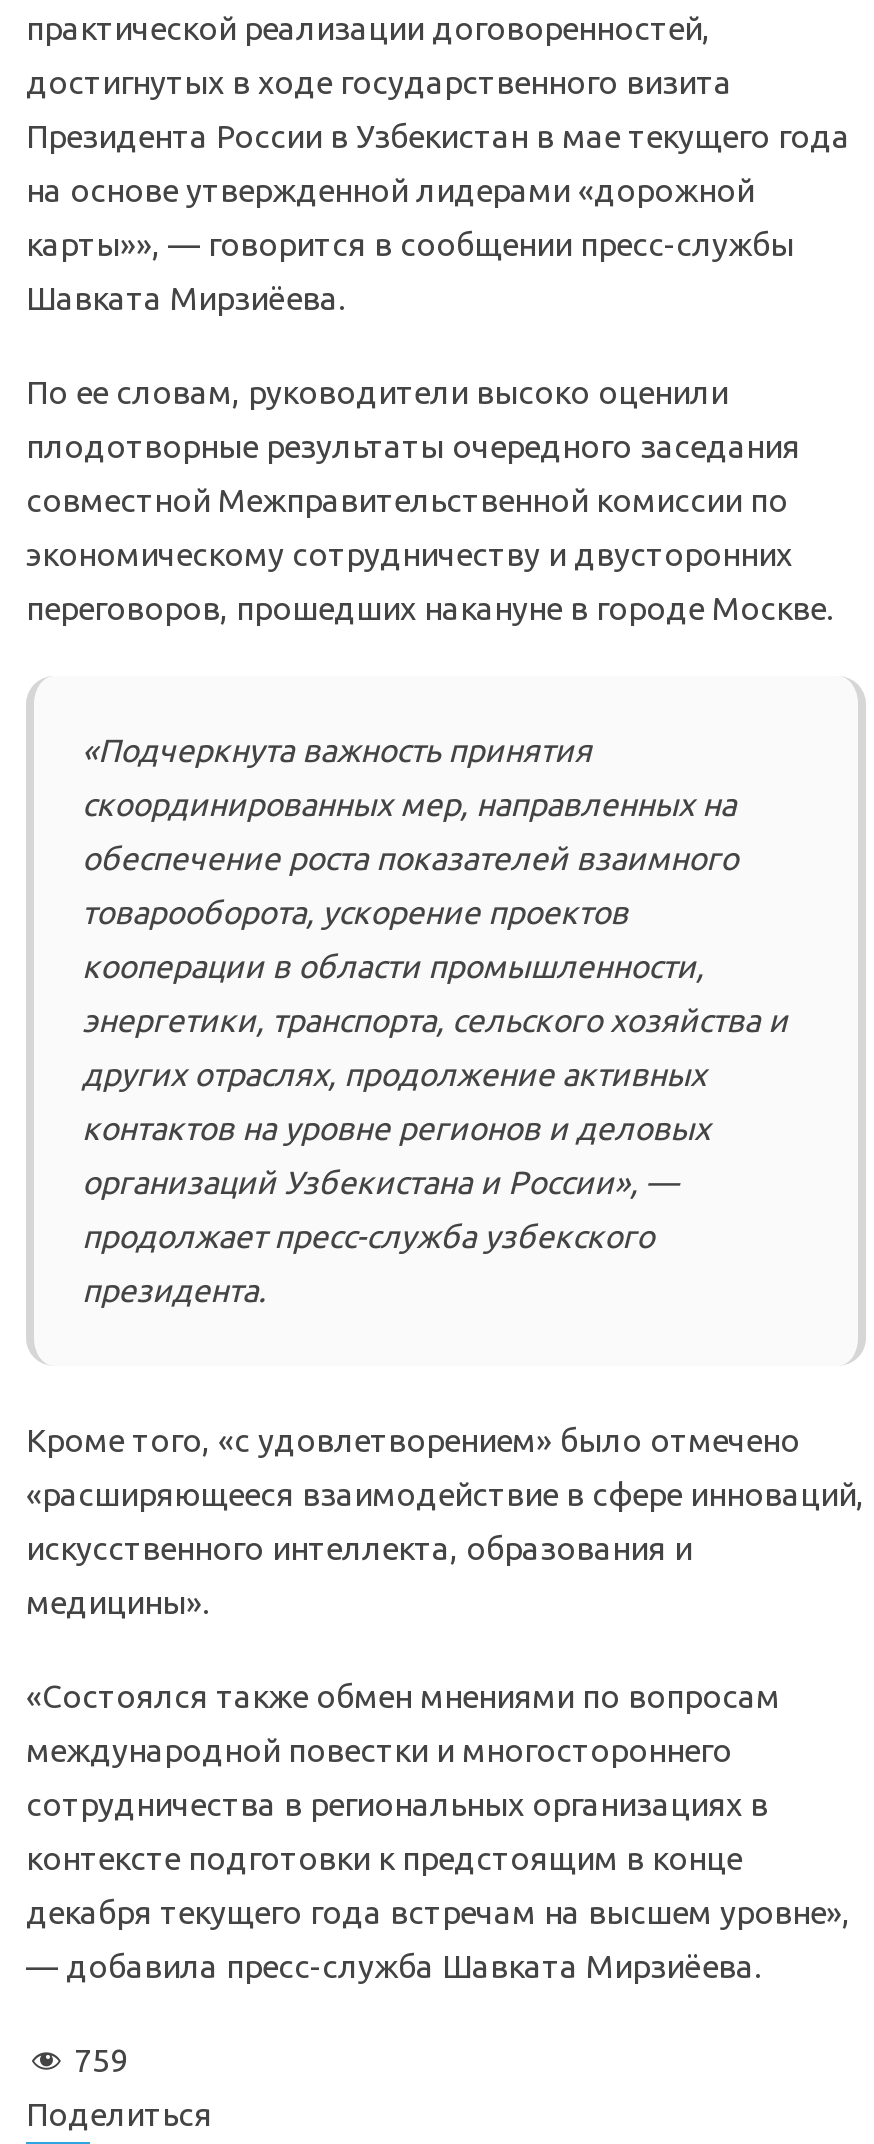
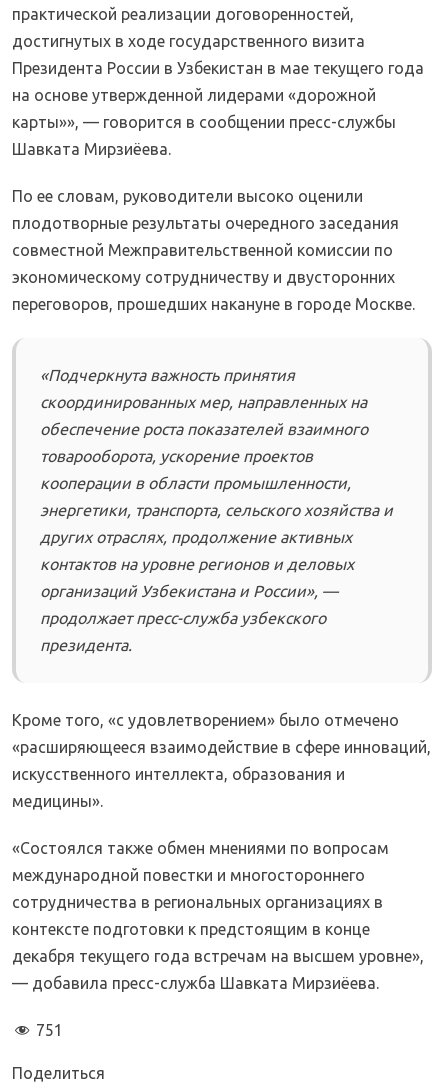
- 759
+ 751
